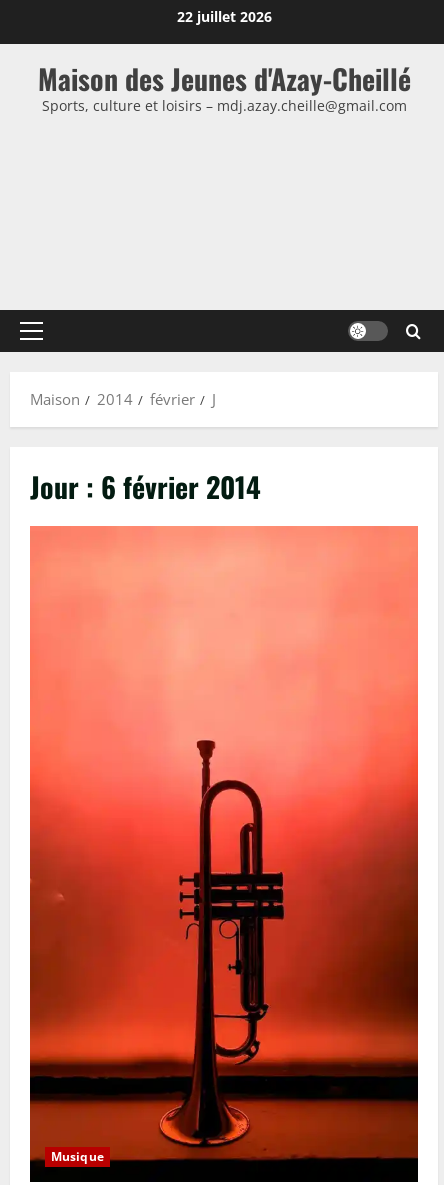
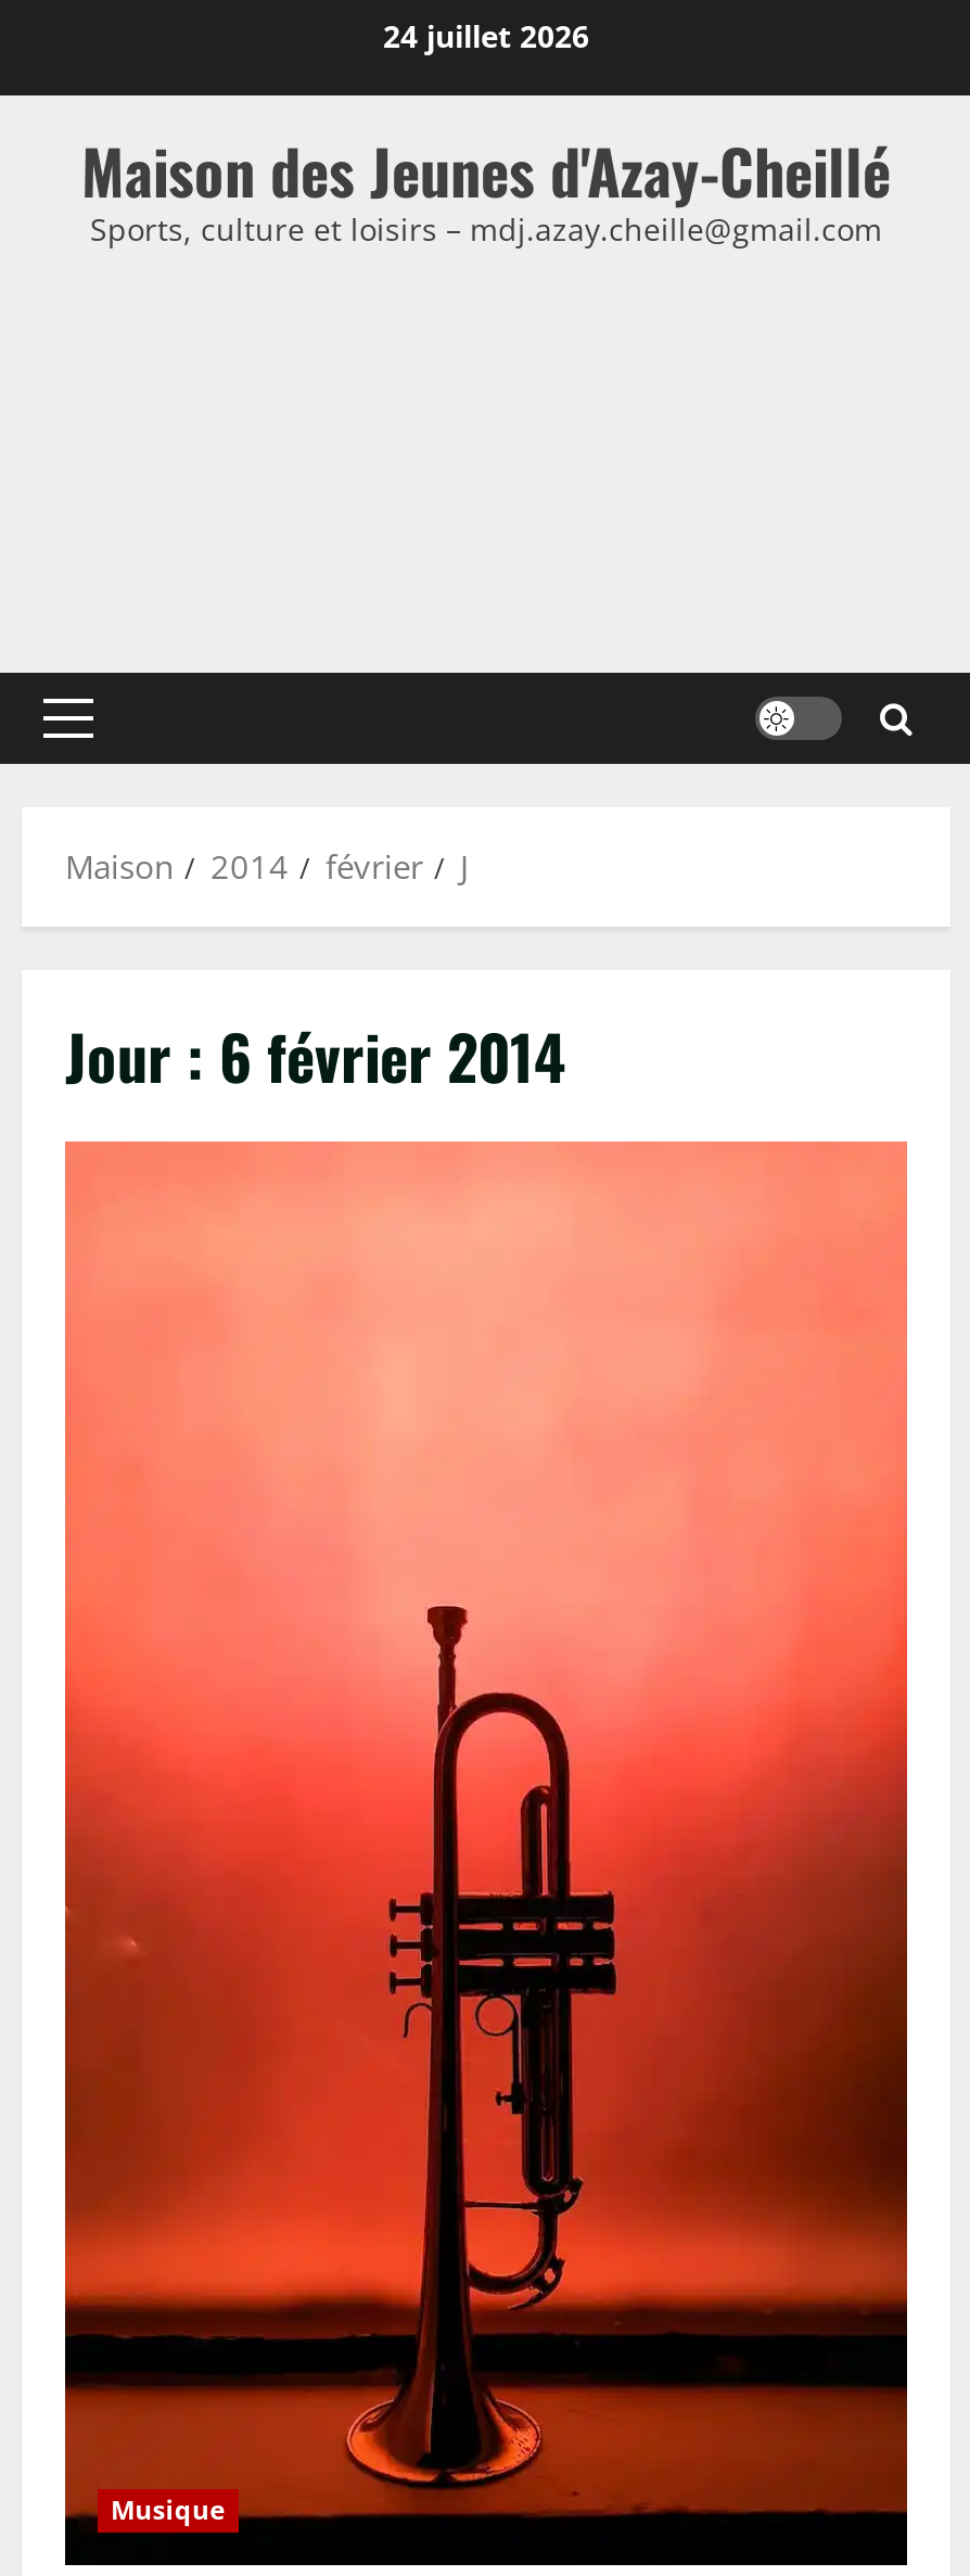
- 22 juillet 2026
+ 24 juillet 2026
